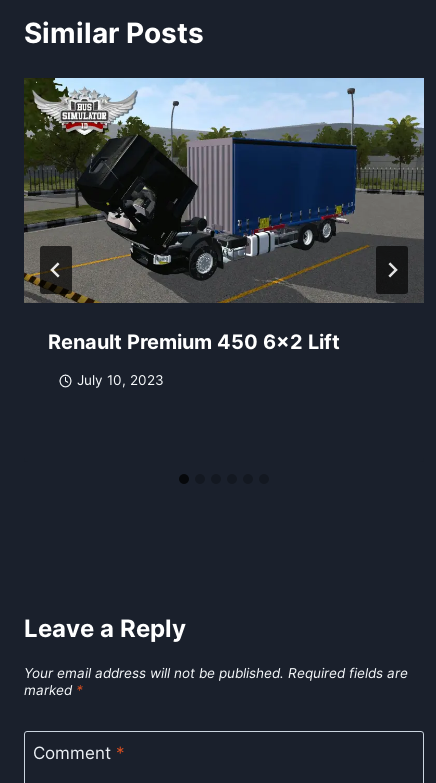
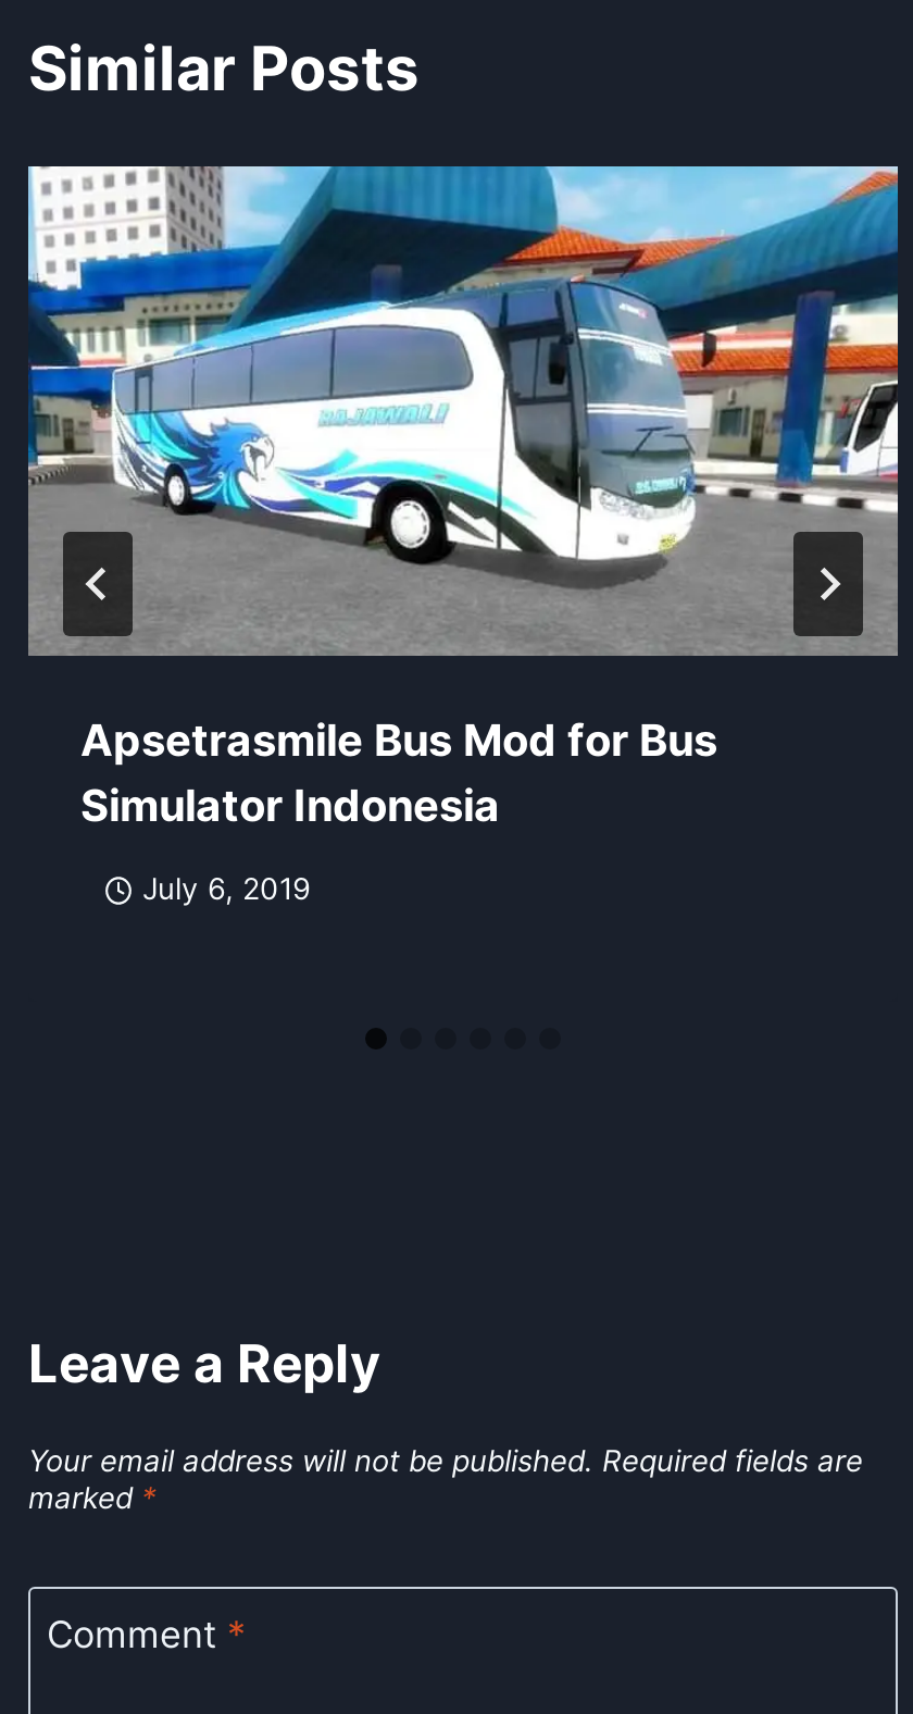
- [image]
- Renault Premium 450 6×2 Lift
+ [image]
+ Apsetrasmile Bus Mod for Bus
+ Simulator Indonesia

- July 10, 2023
+ July 6, 2019
